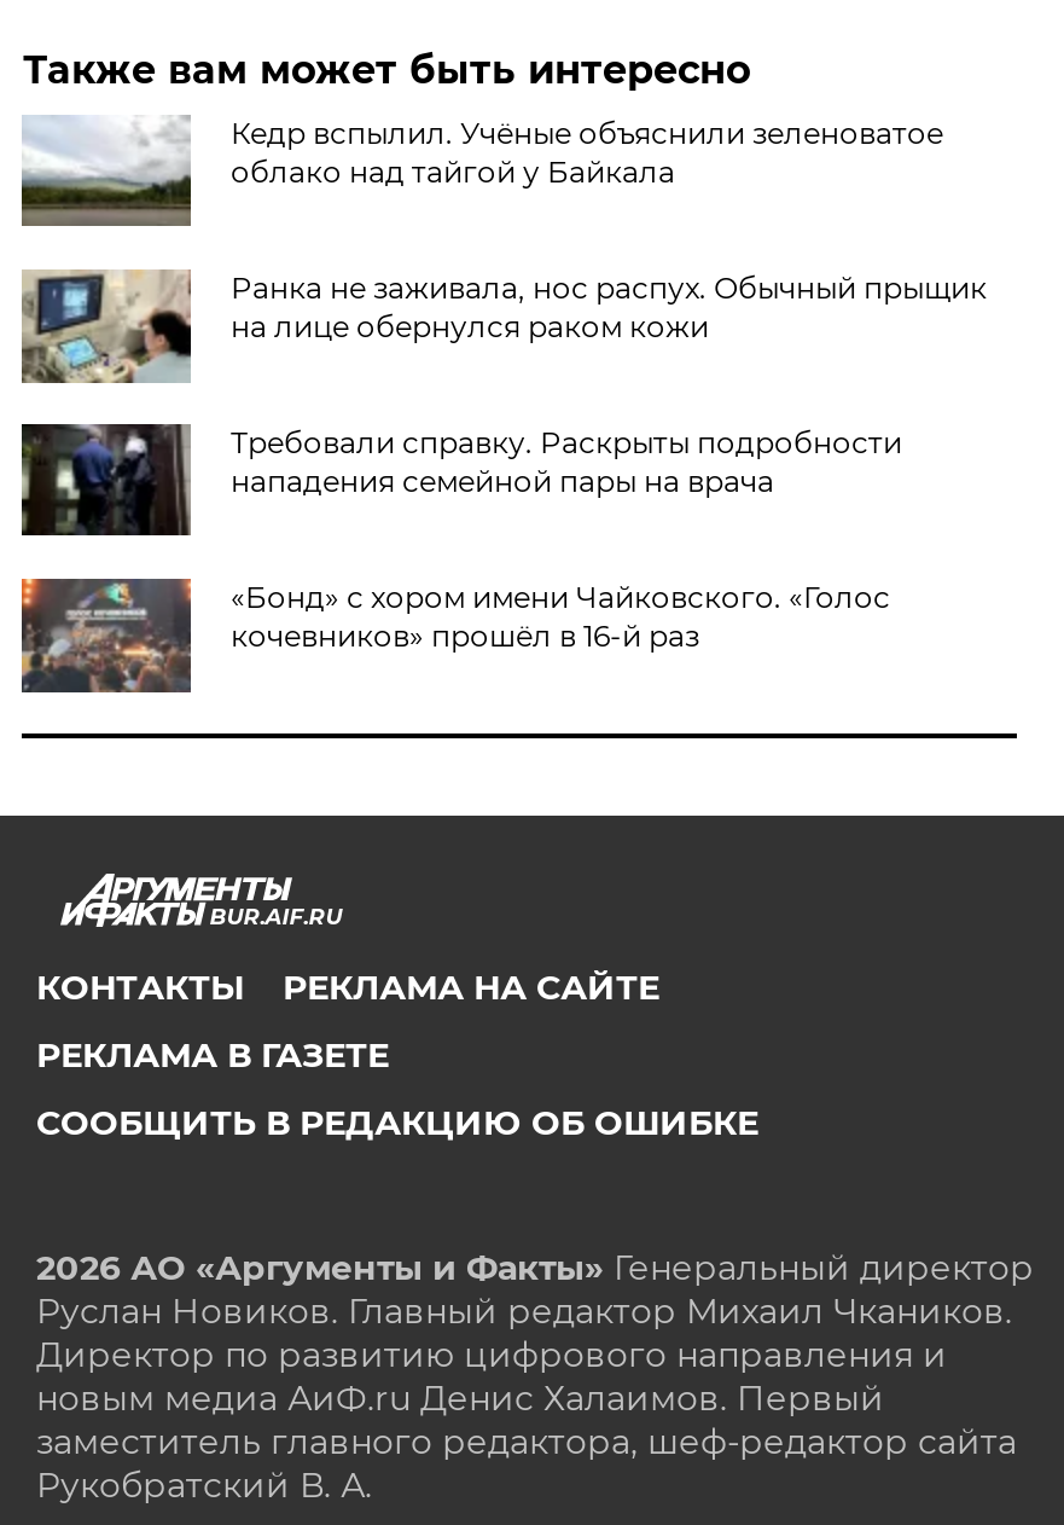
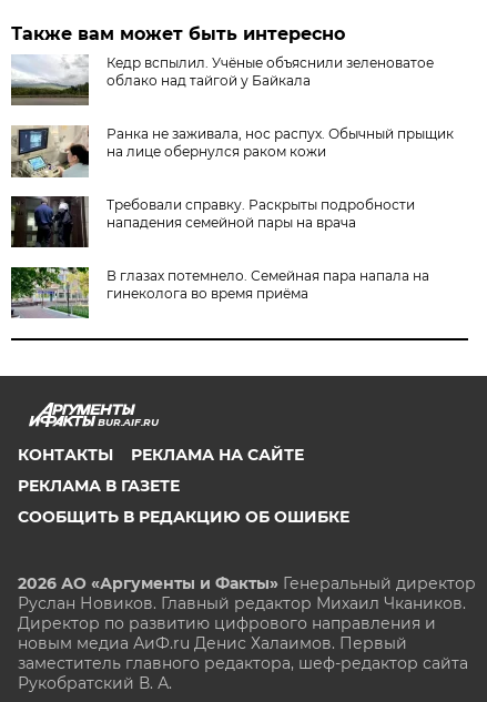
- [image]
- «Бонд» с хором имени Чайковского. «Голос
- кочевников» прошёл в 16-й раз
+ [image]
+ В глазах потемнело. Семейная пара напала на
+ гинеколога во время приёма
